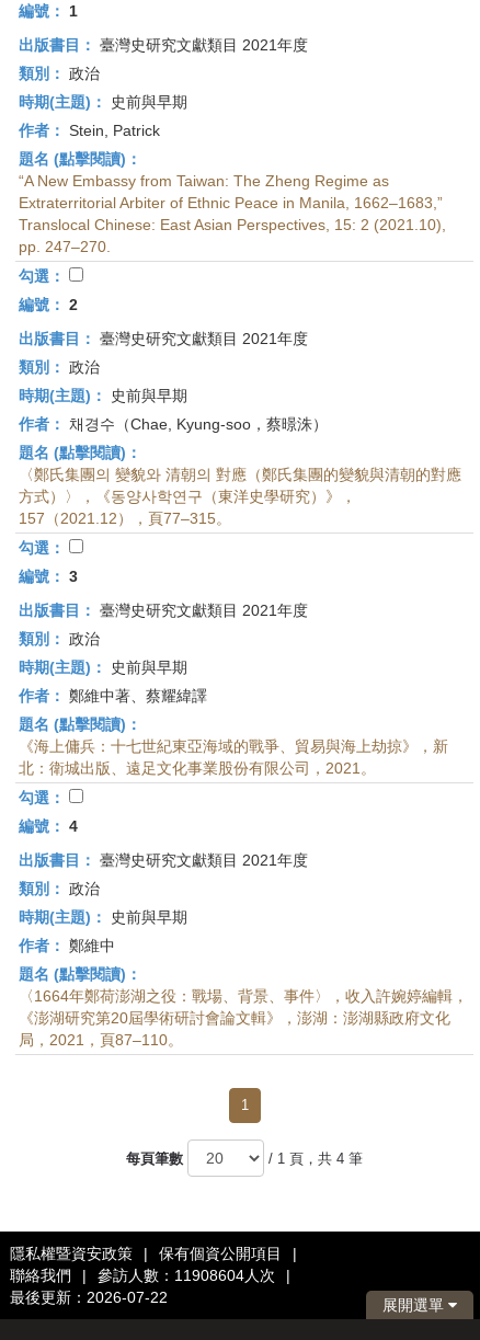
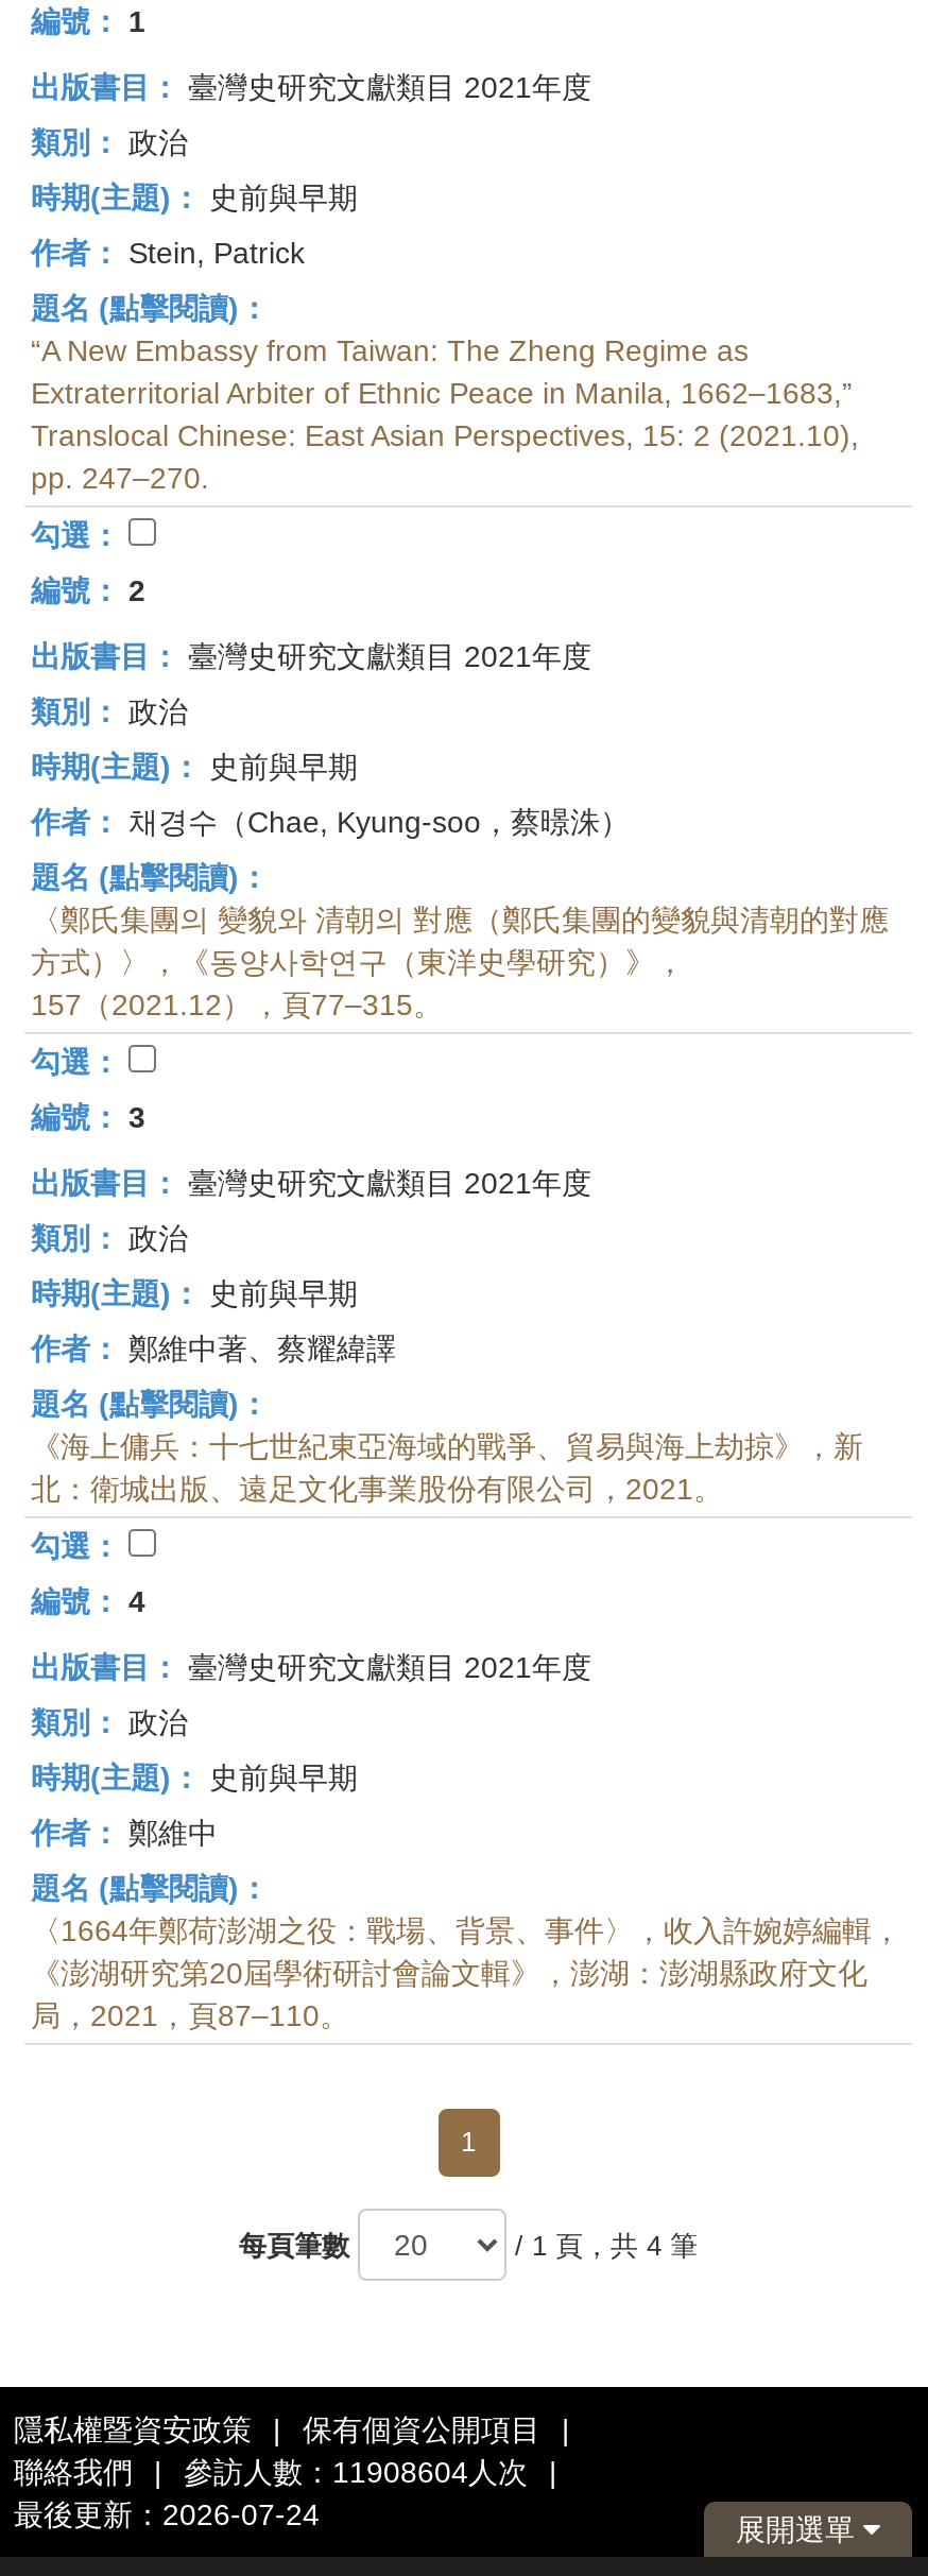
- 最後更新：2026-07-22
+ 最後更新：2026-07-24
